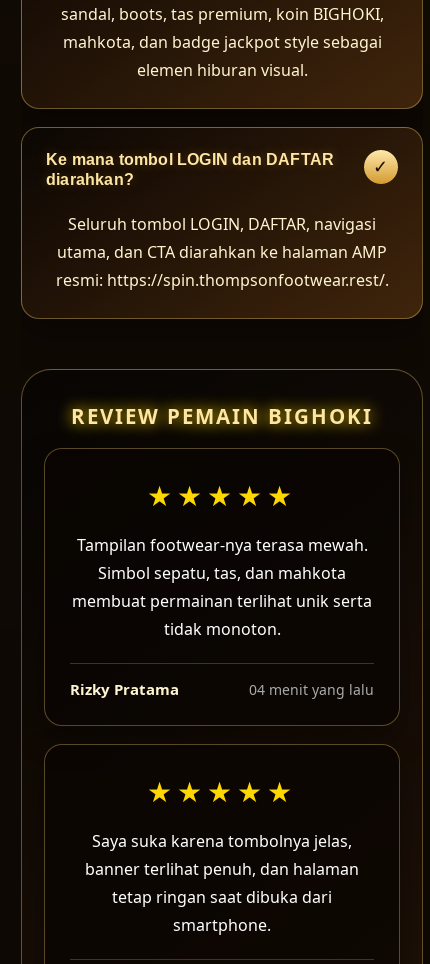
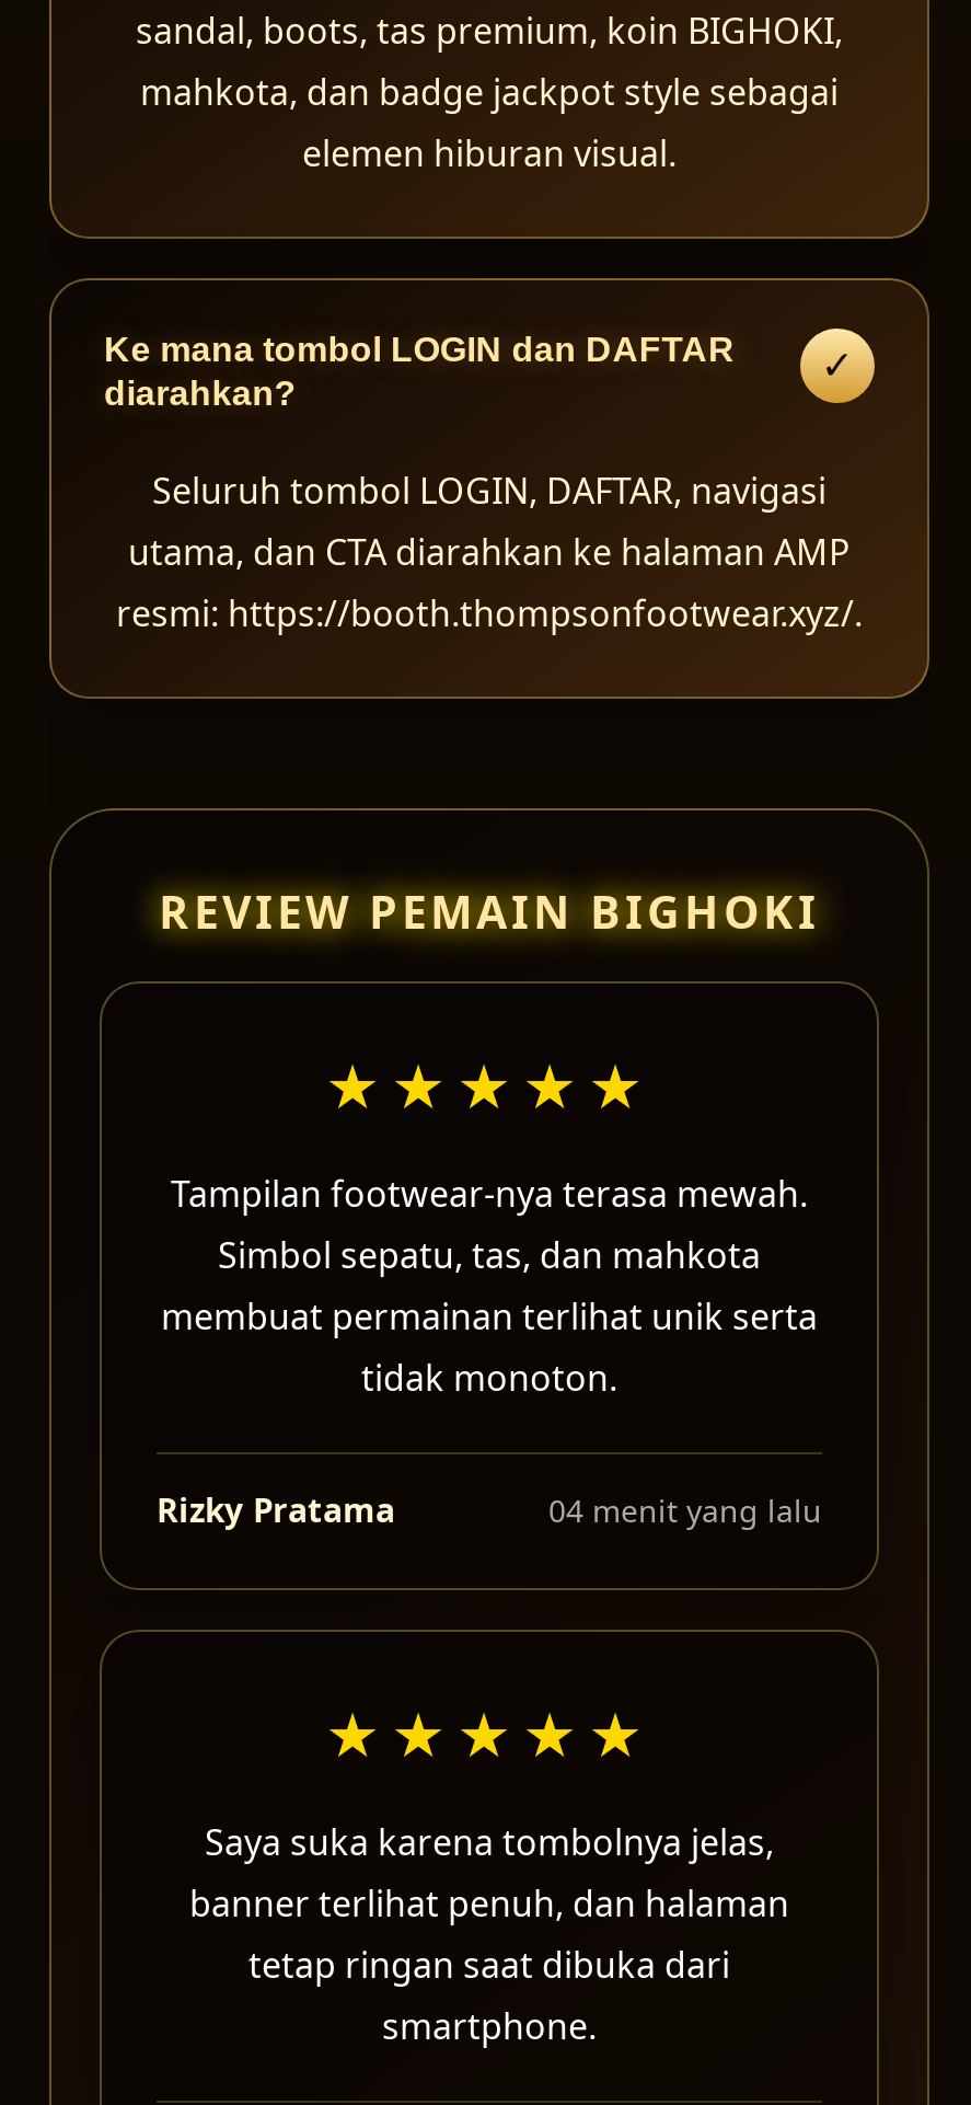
- resmi: https://spin.thompsonfootwear.rest/.
+ resmi: https://booth.thompsonfootwear.xyz/.
